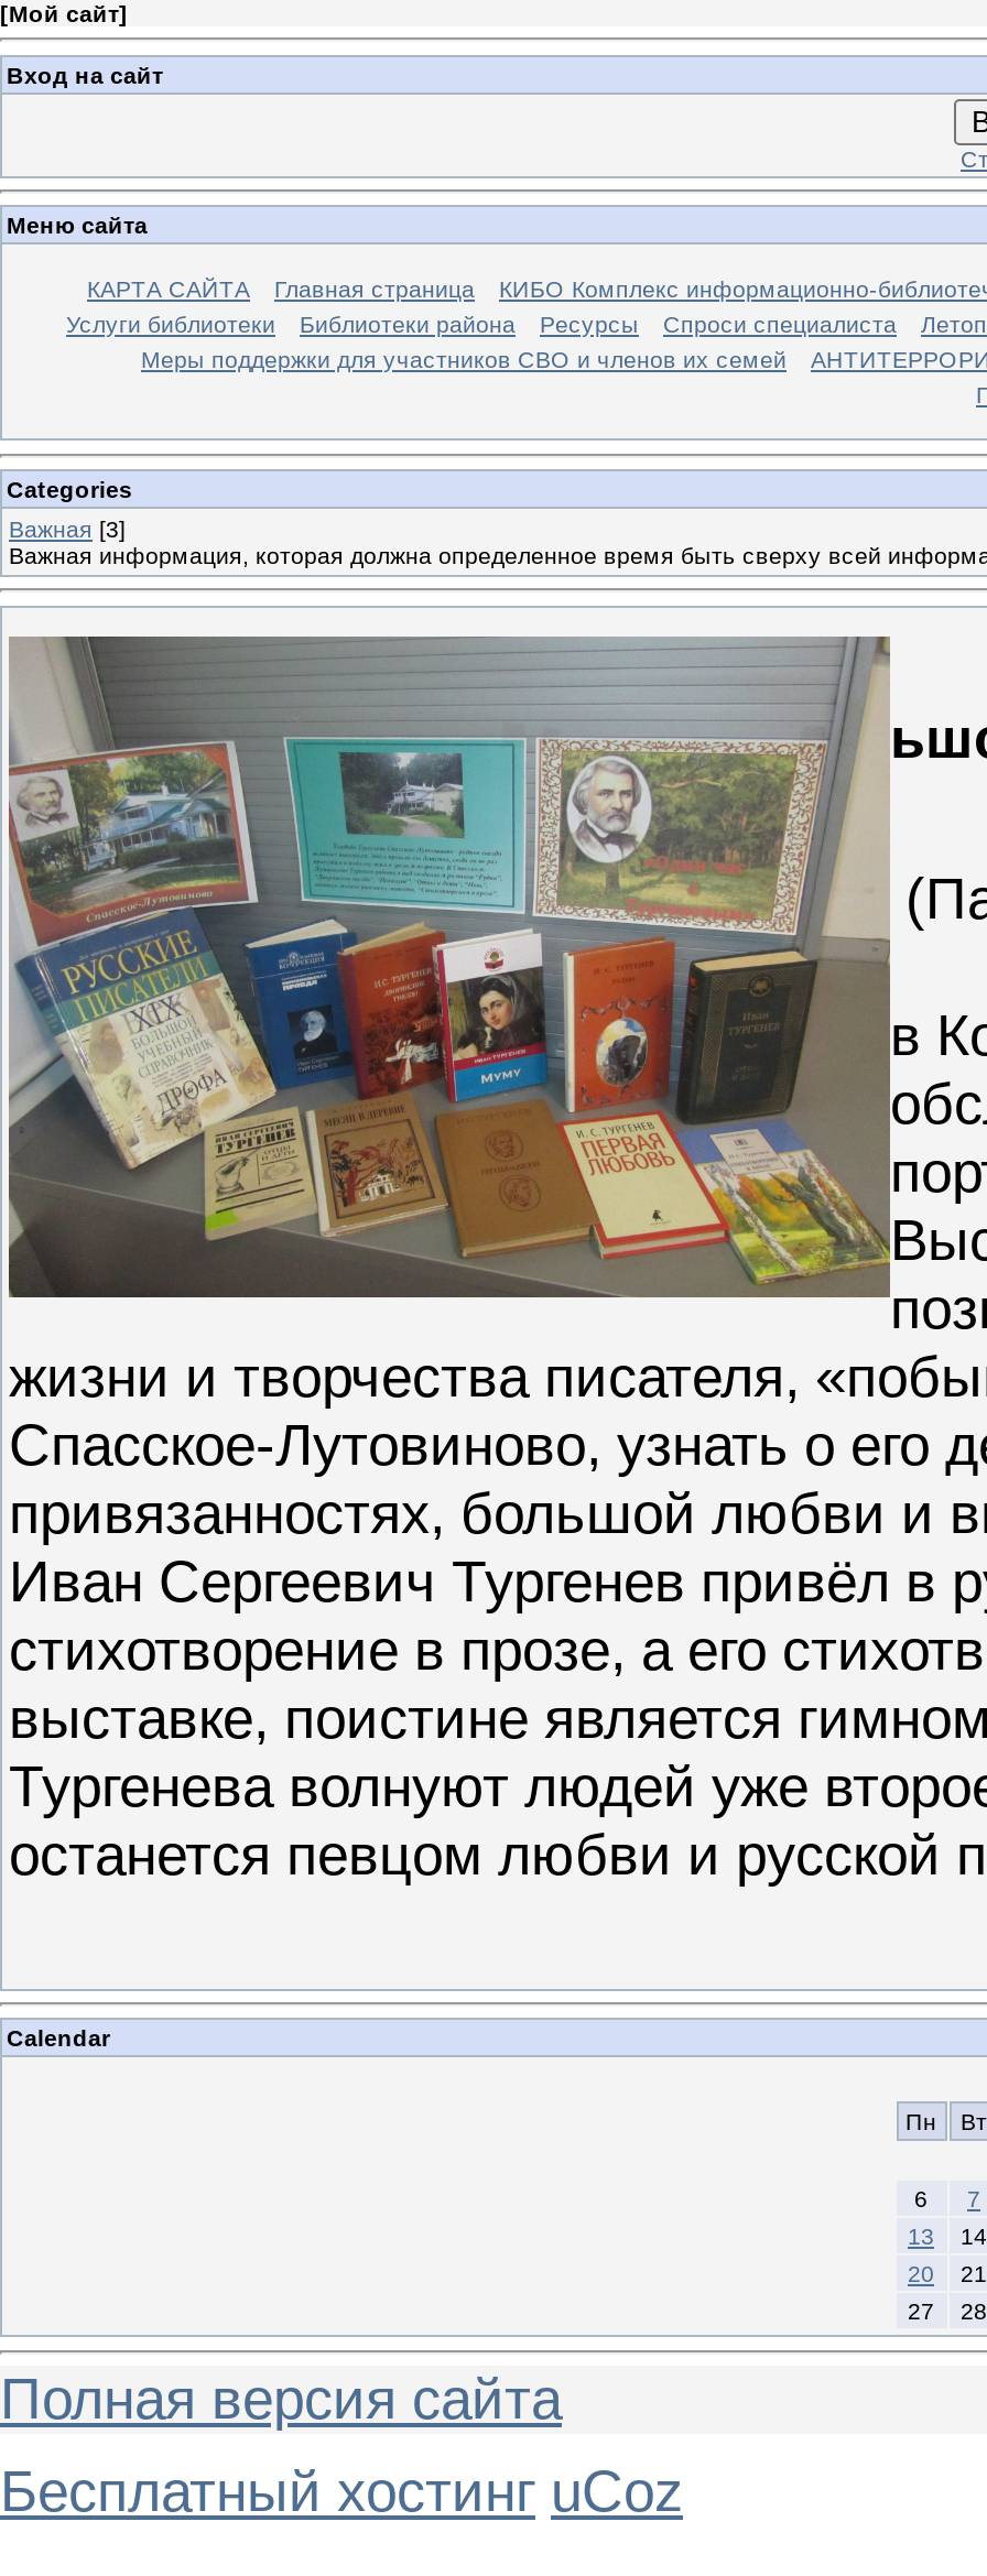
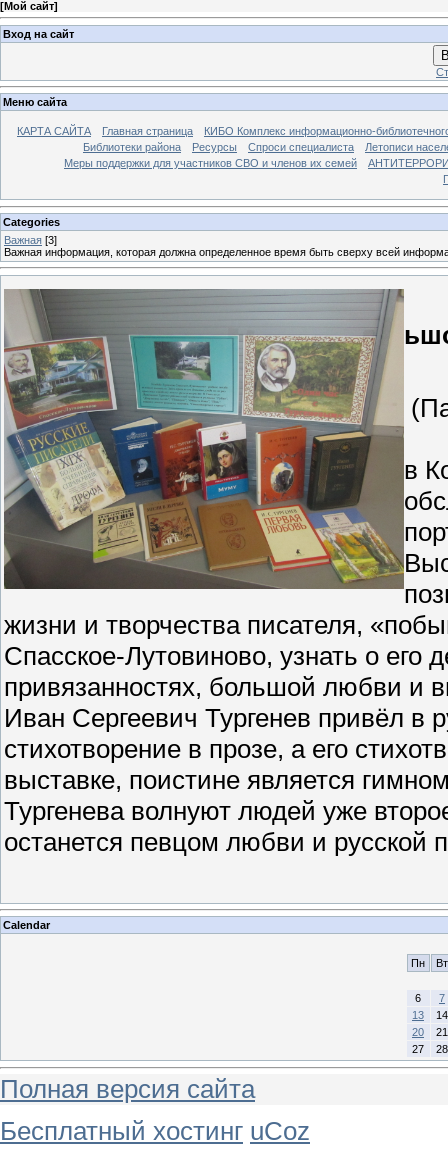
- Услуги библиотеки
